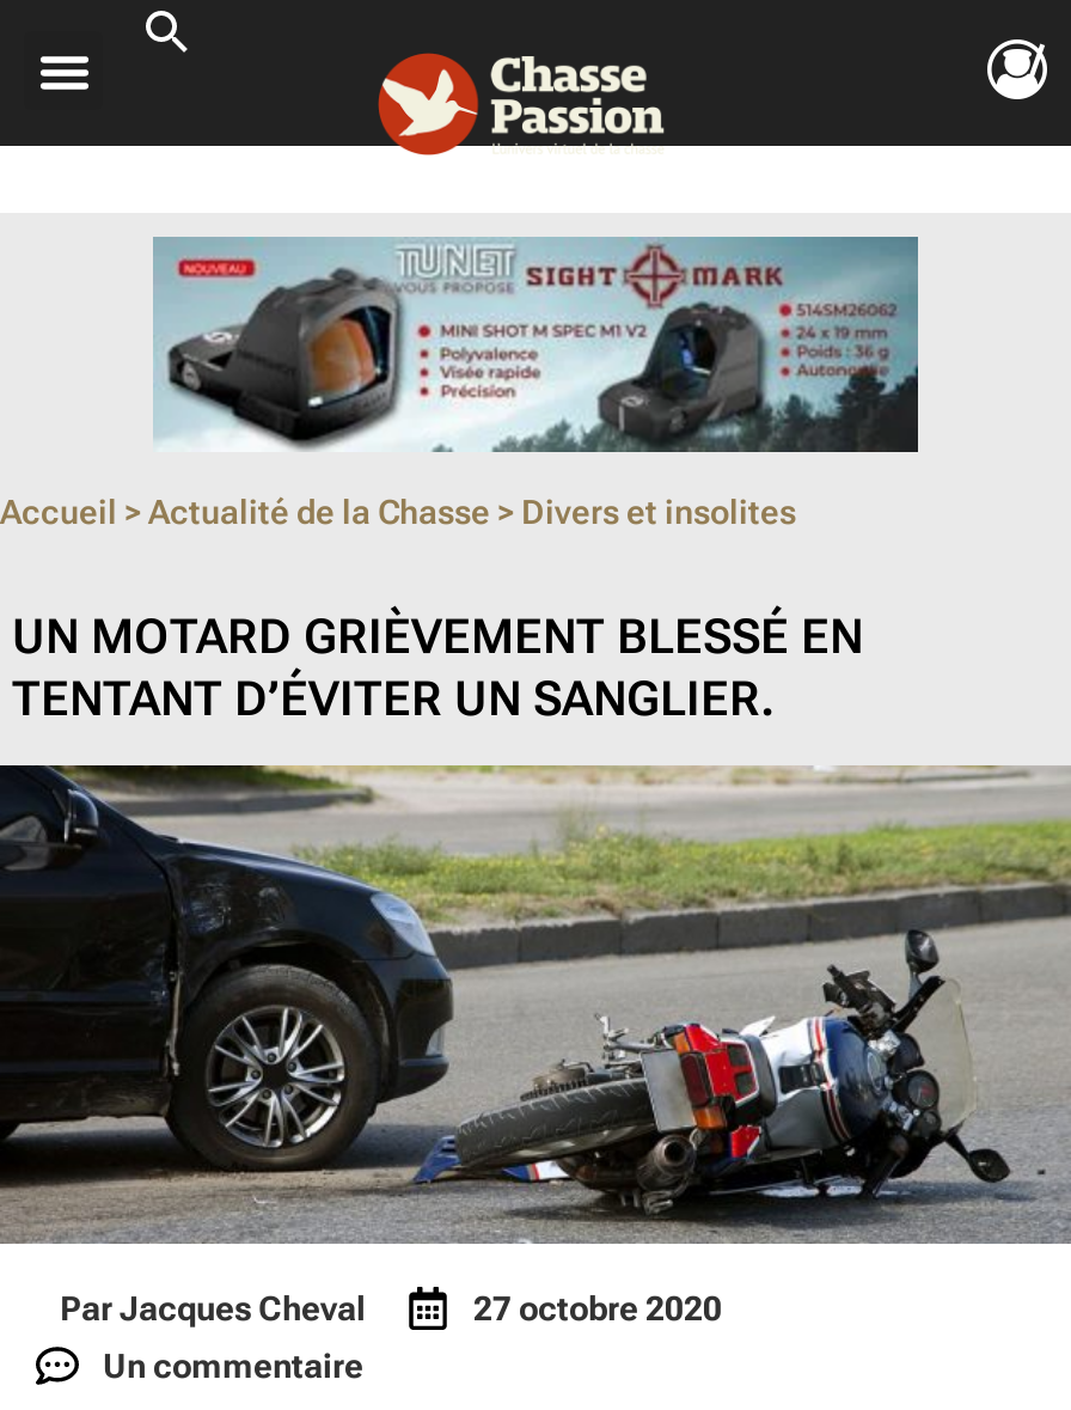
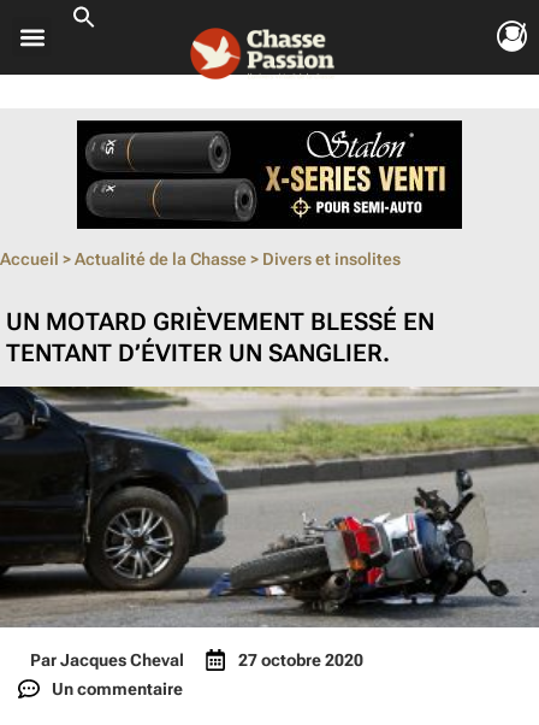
- [image]
+ [image]
